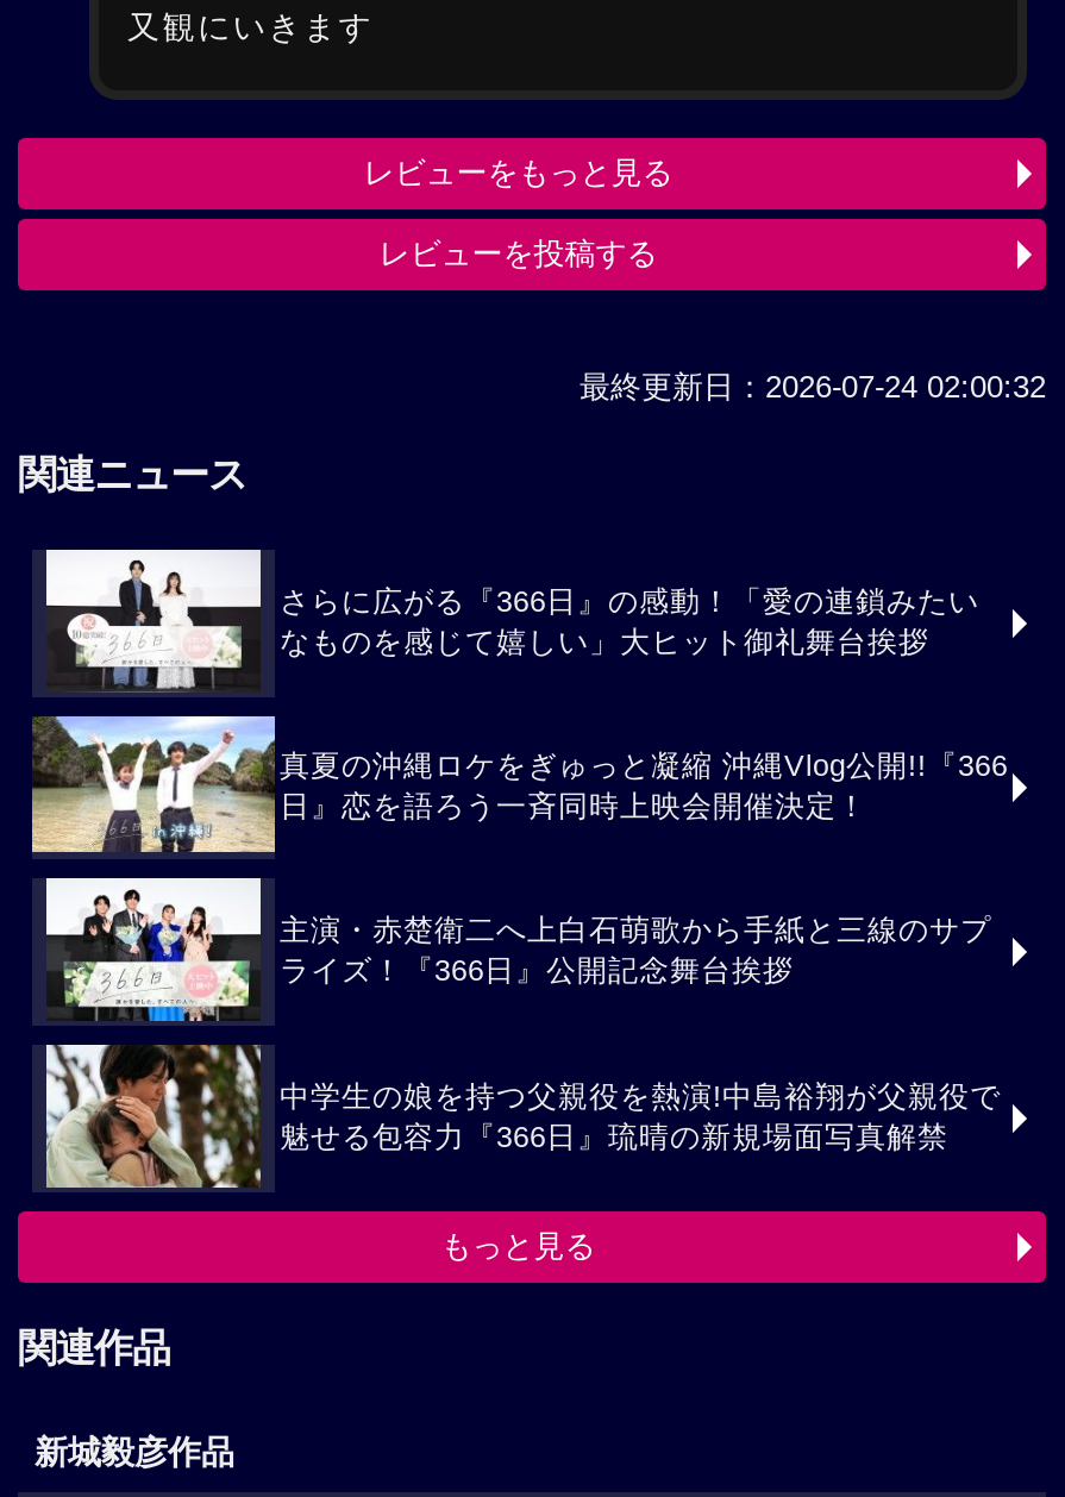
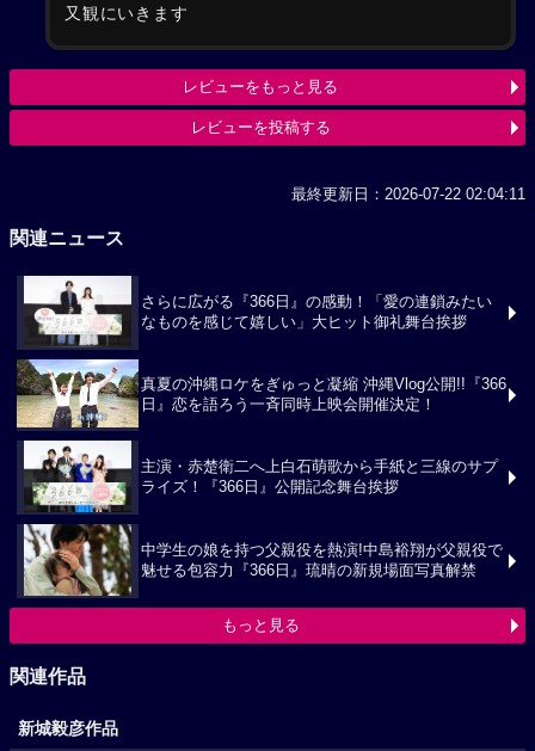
- 最終更新日：2026-07-24 02:00:32
+ 最終更新日：2026-07-22 02:04:11
